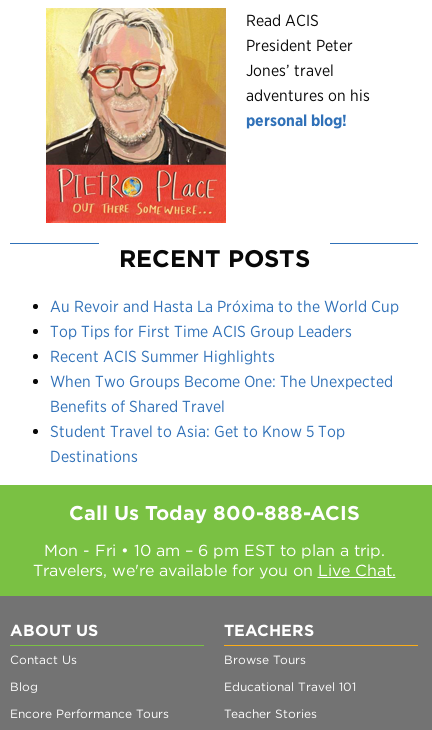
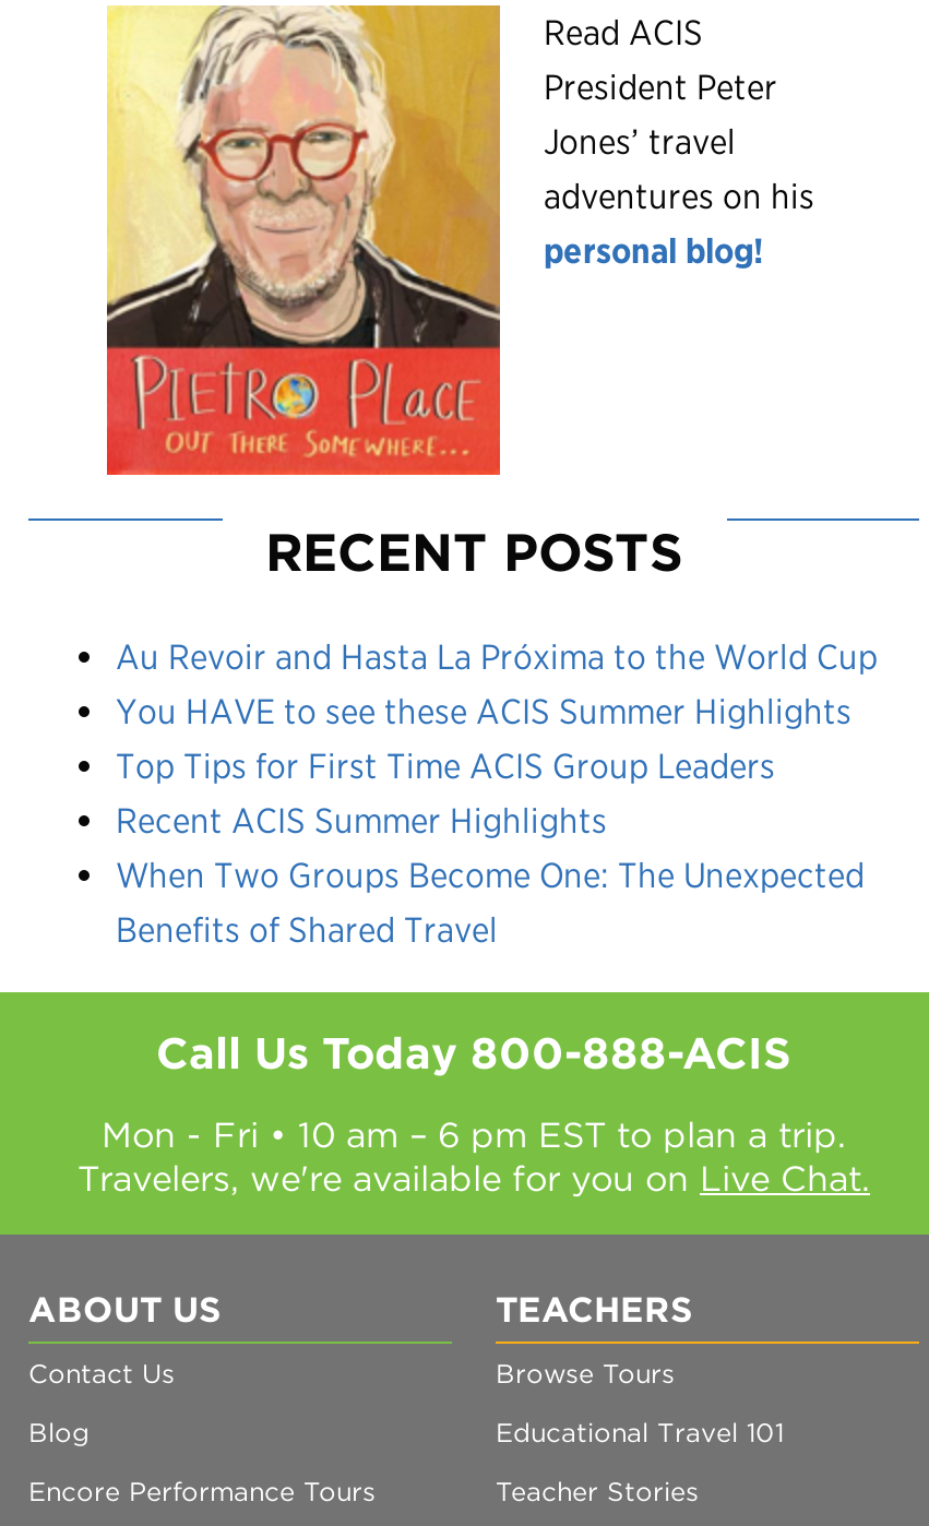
+ You HAVE to see these ACIS Summer Highlights

moved down: Top Tips for First Time ACIS Group Leaders | Recent ACIS Summer Highlights | When Two Groups Become One: The Unexpected | Benefits of Shared Travel

- Student Travel to Asia: Get to Know 5 Top
- Destinations
